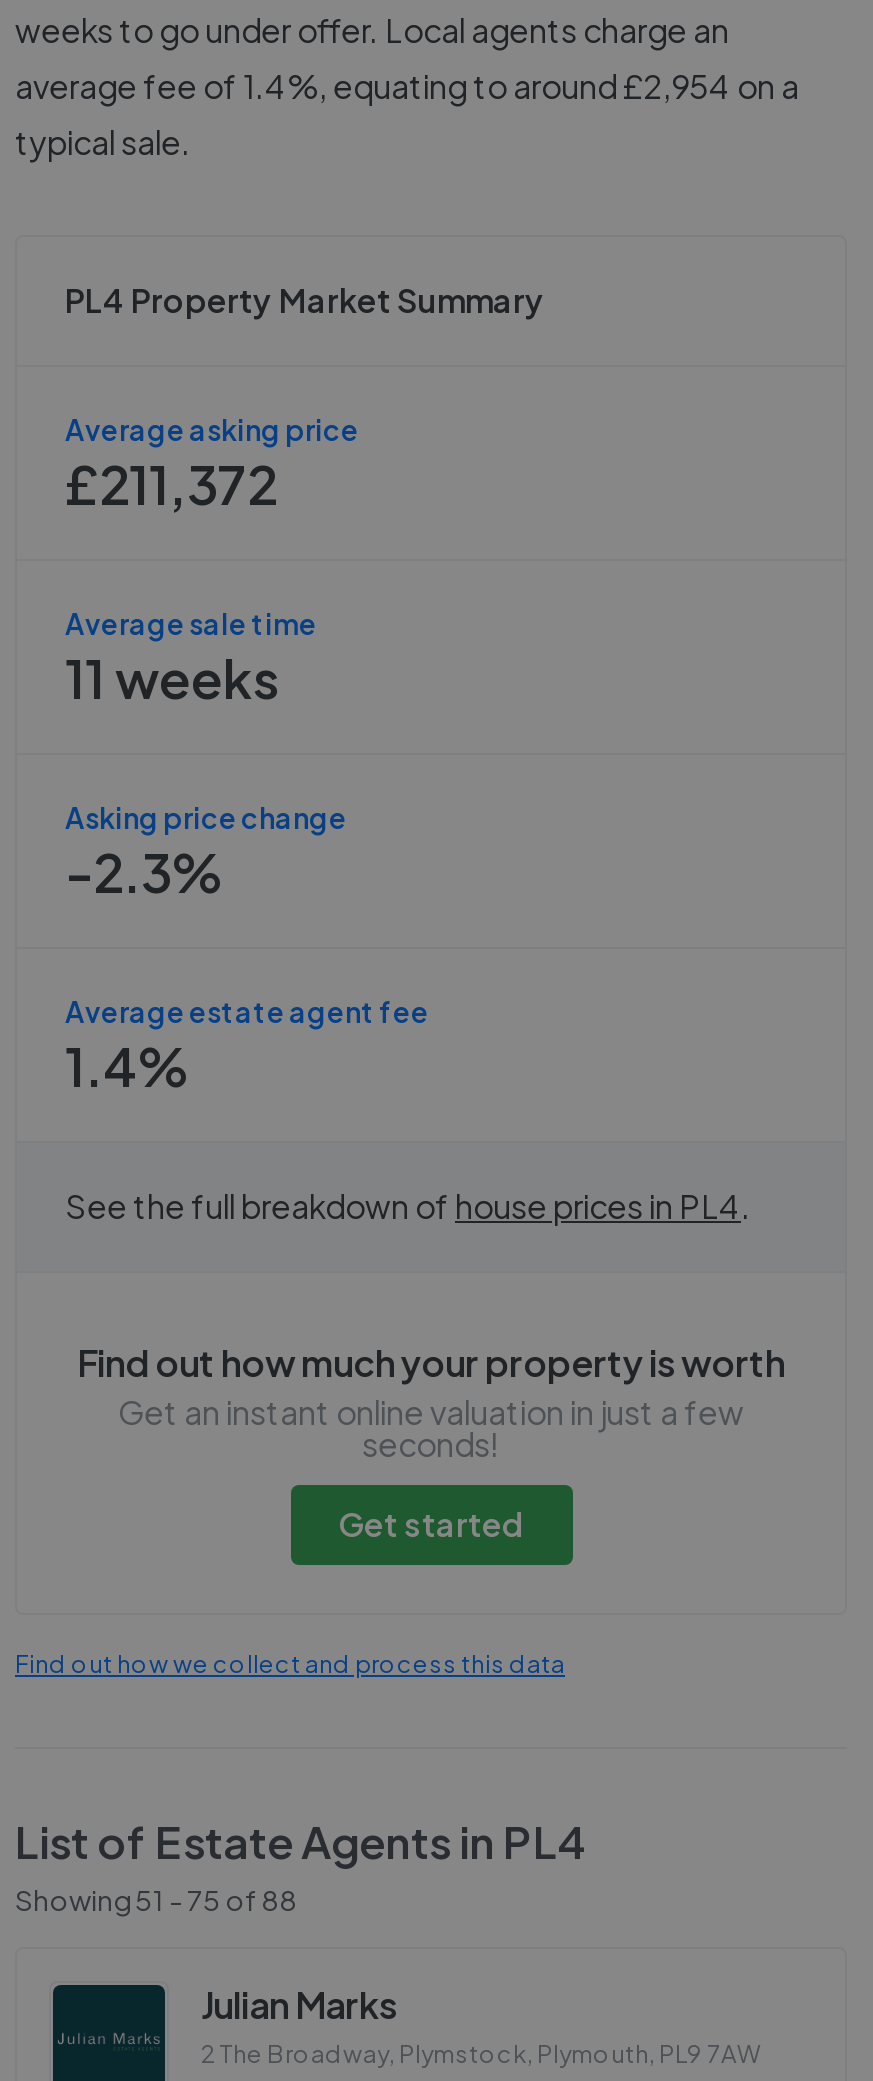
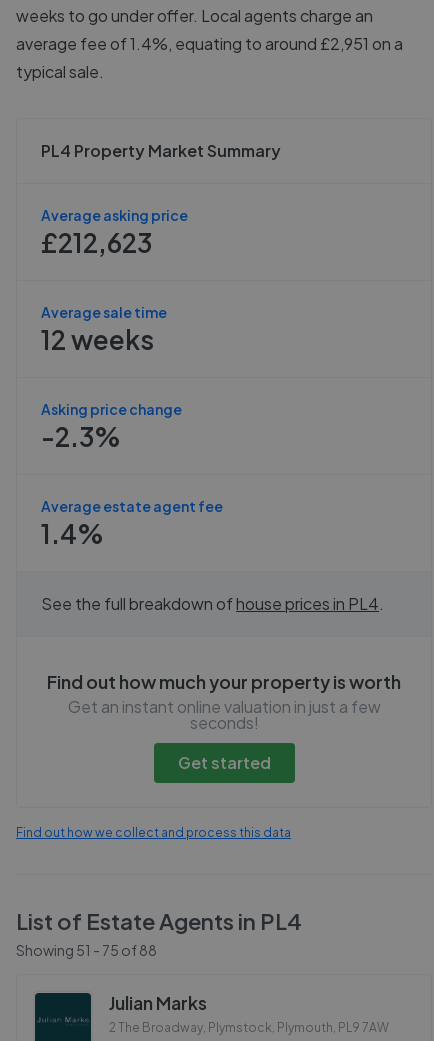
- average fee of 1.4%, equating to around £2,954 on a
+ average fee of 1.4%, equating to around £2,951 on a

- £211,372
+ £212,623

- 11 weeks
+ 12 weeks
